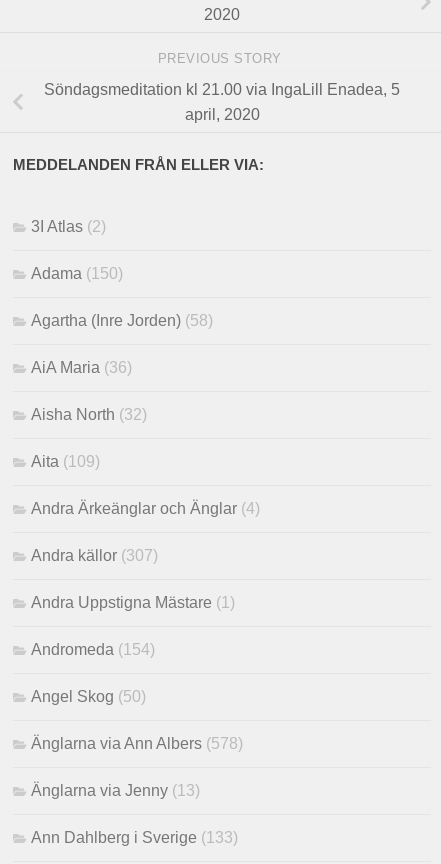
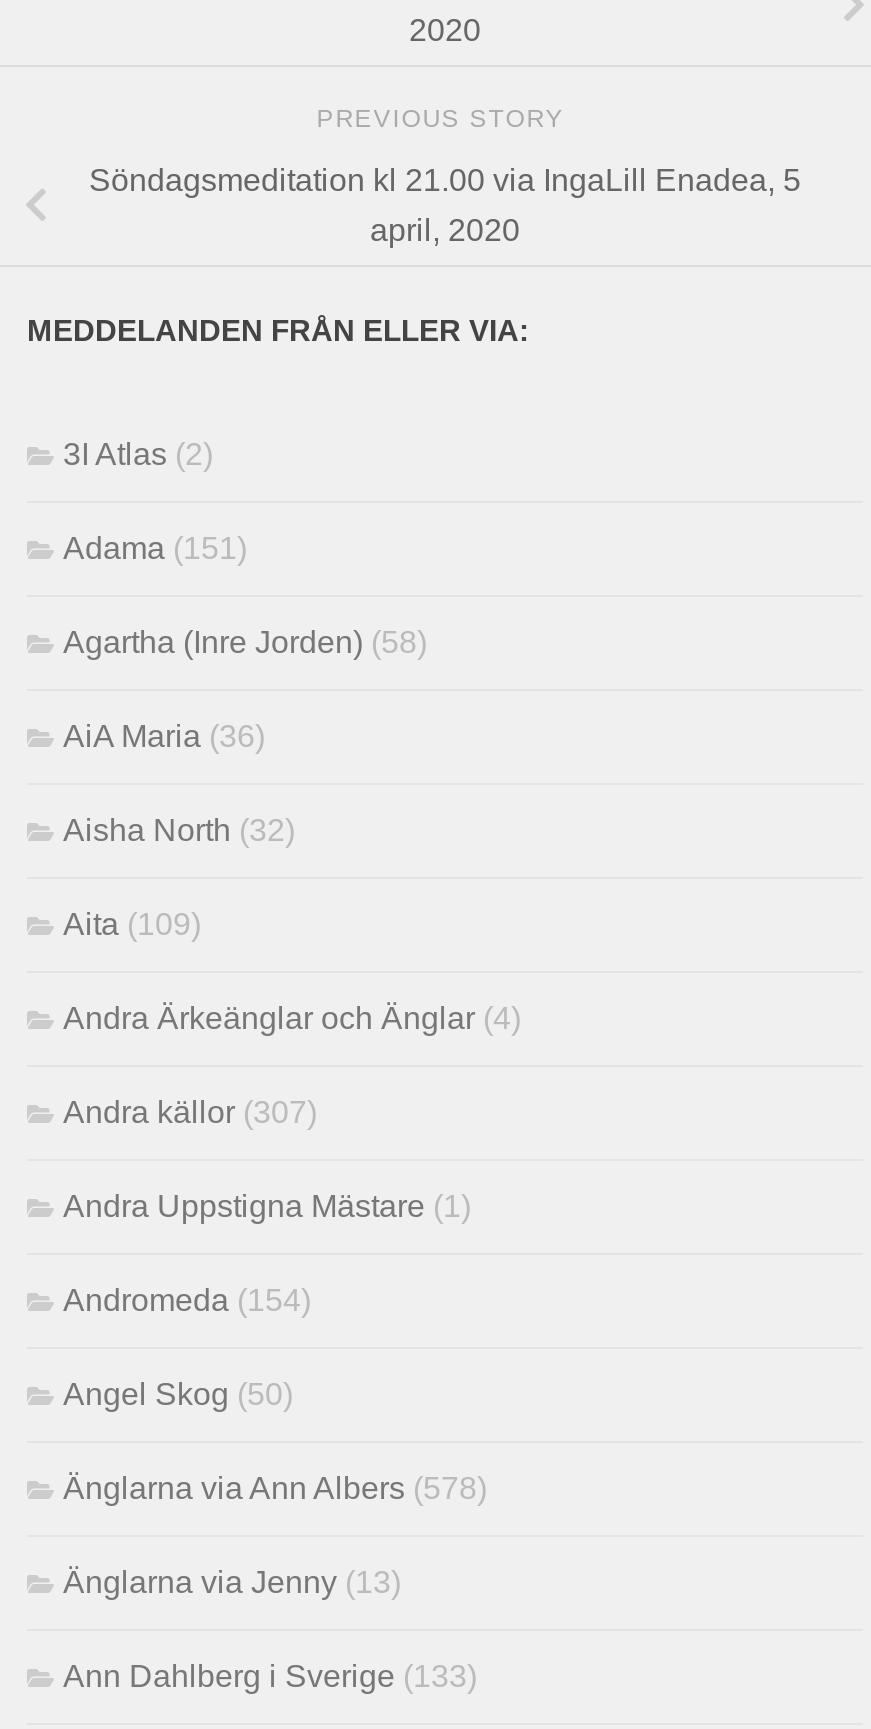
- Adama (150)
+ Adama (151)
